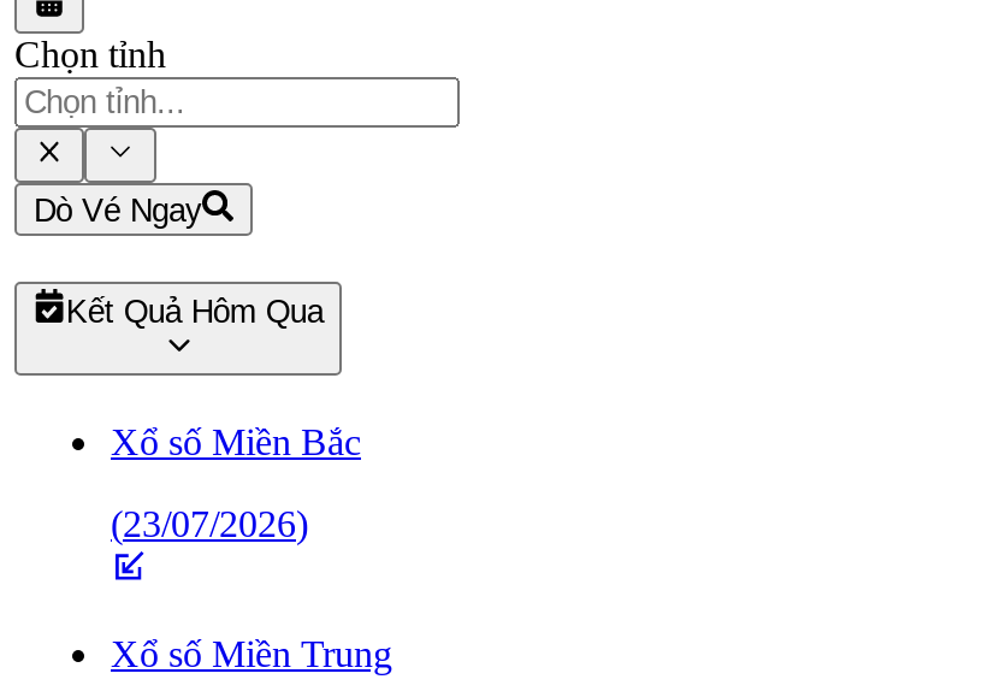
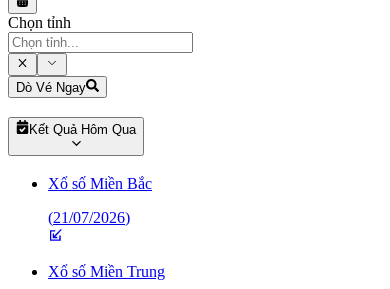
- (23/07/2026)
+ (21/07/2026)
